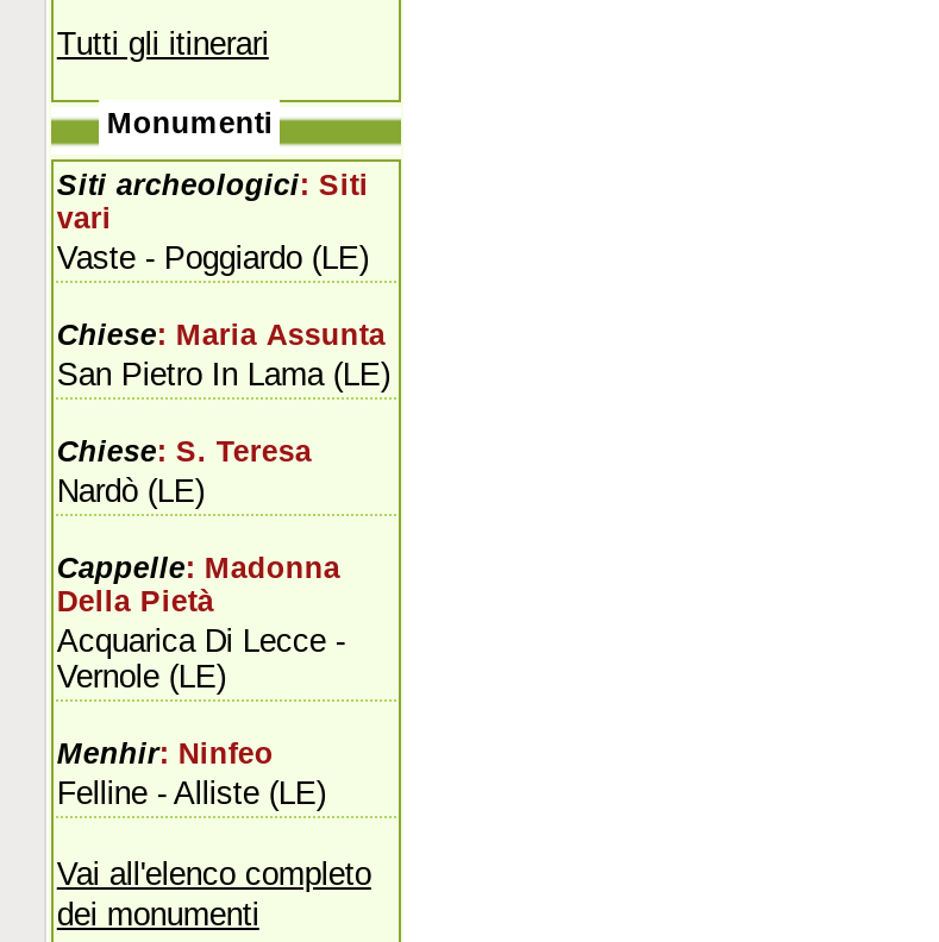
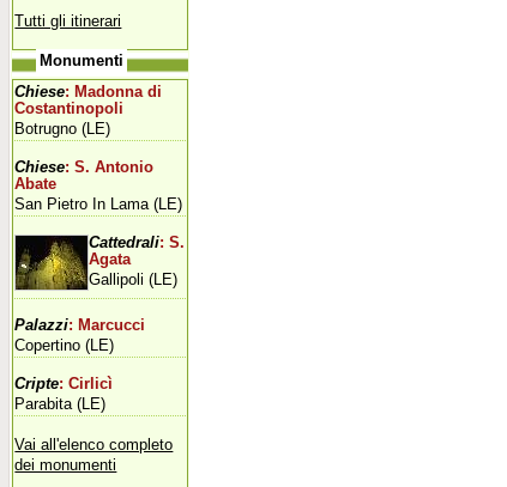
- Siti archeologici: Siti
- vari
- Vaste - Poggiardo (LE)
+ Chiese: Madonna di
+ Costantinopoli
+ Botrugno (LE)

- Chiese: Maria Assunta
+ Chiese: S. Antonio
+ Abate

- Chiese: S. Teresa
- Nardò (LE)
+ Cattedrali: S.
+ Agata
+ Gallipoli (LE)

- Cappelle: Madonna
- Della Pietà
- Acquarica Di Lecce -
- Vernole (LE)
+ Palazzi: Marcucci
+ Copertino (LE)

- Menhir: Ninfeo
- Felline - Alliste (LE)
+ Cripte: Cirlicì
+ Parabita (LE)
